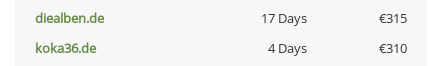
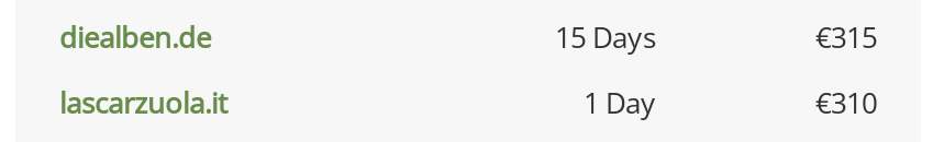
- 17 Days
+ 15 Days

- koka36.de
- 4 Days
+ lascarzuola.it
+ 1 Day
